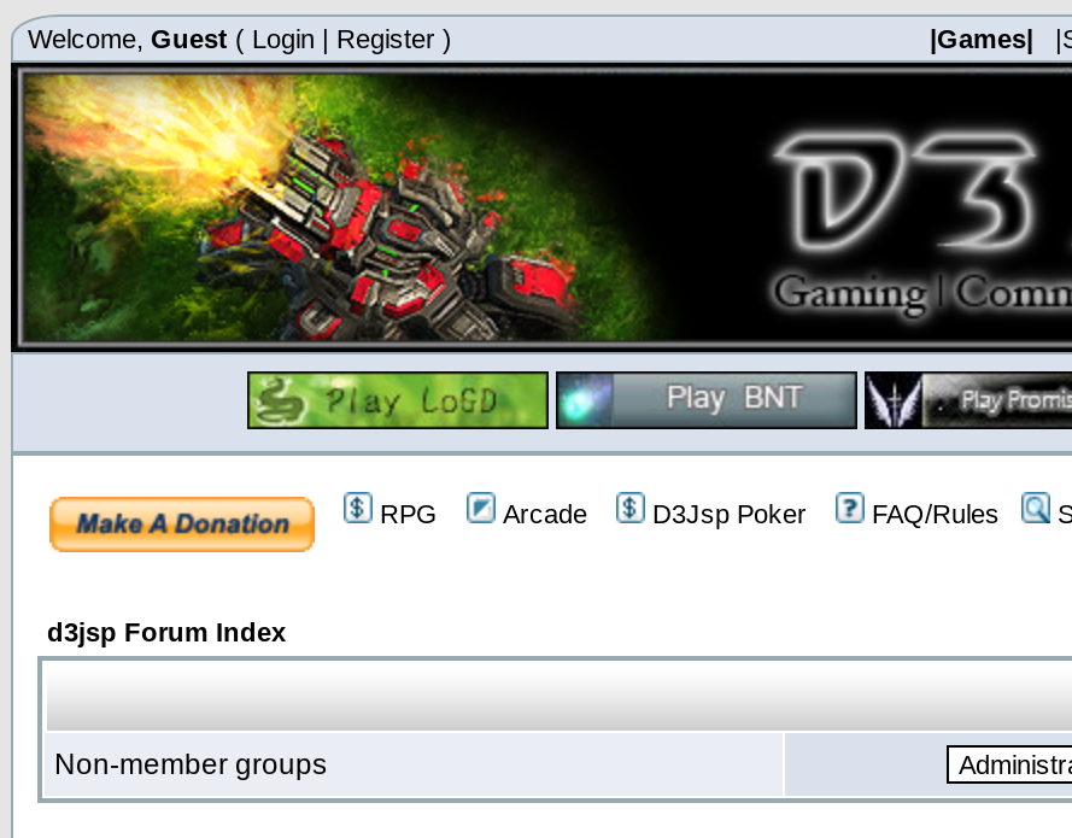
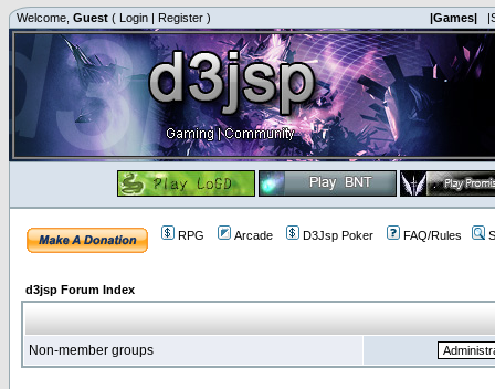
- [image]
+ [image]
